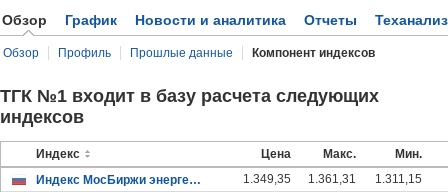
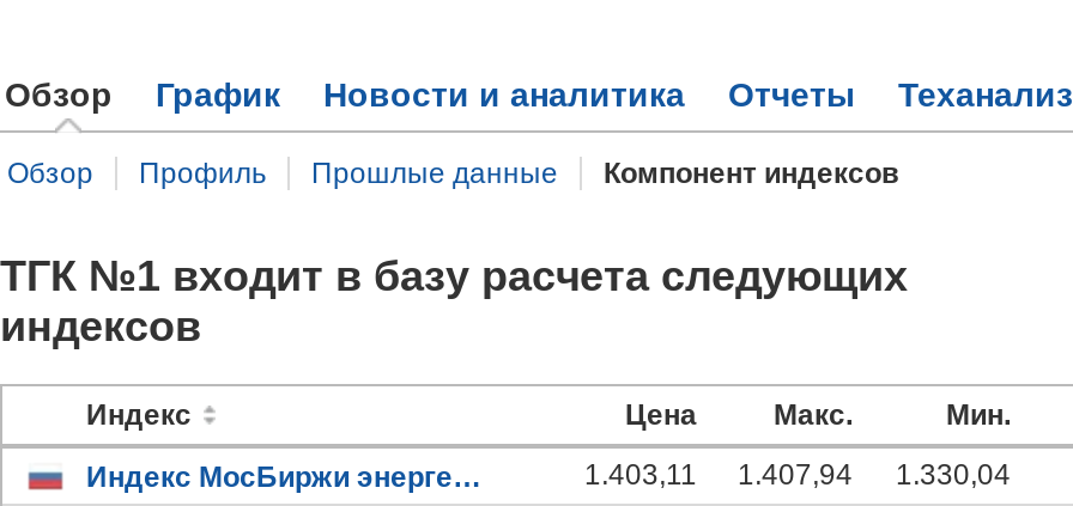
- 1.349,35
+ 1.403,11

- 1.361,31
+ 1.407,94

- 1.311,15
+ 1.330,04
